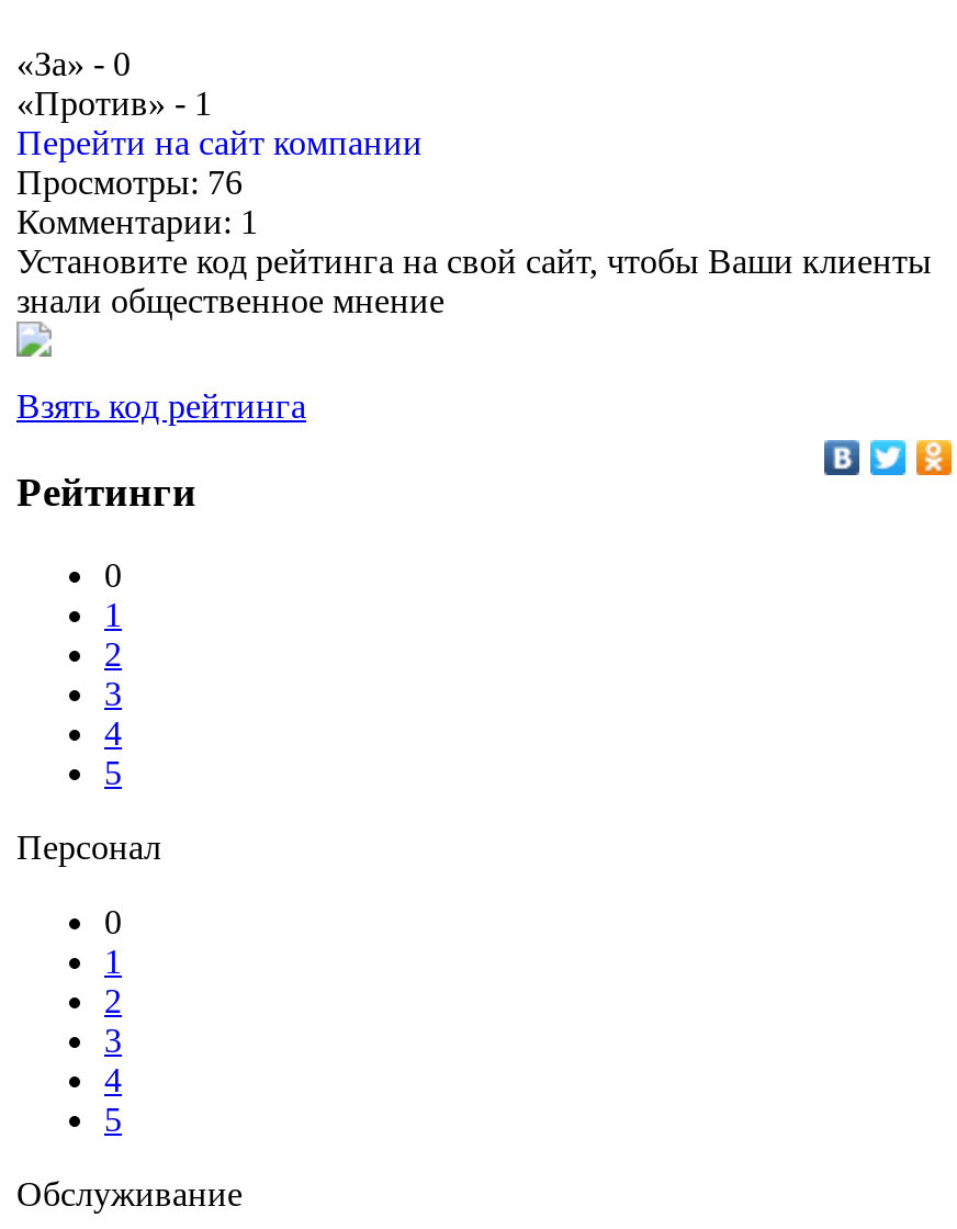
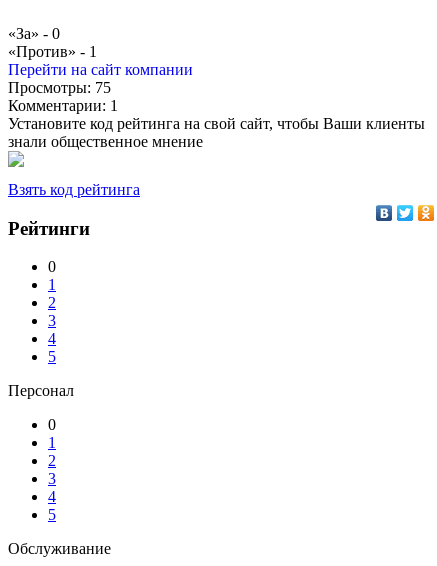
- Просмотры: 76
+ Просмотры: 75
